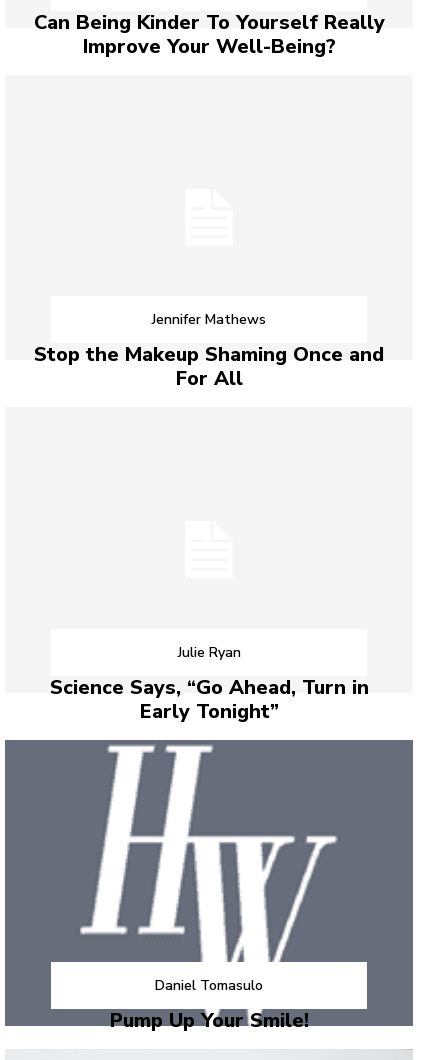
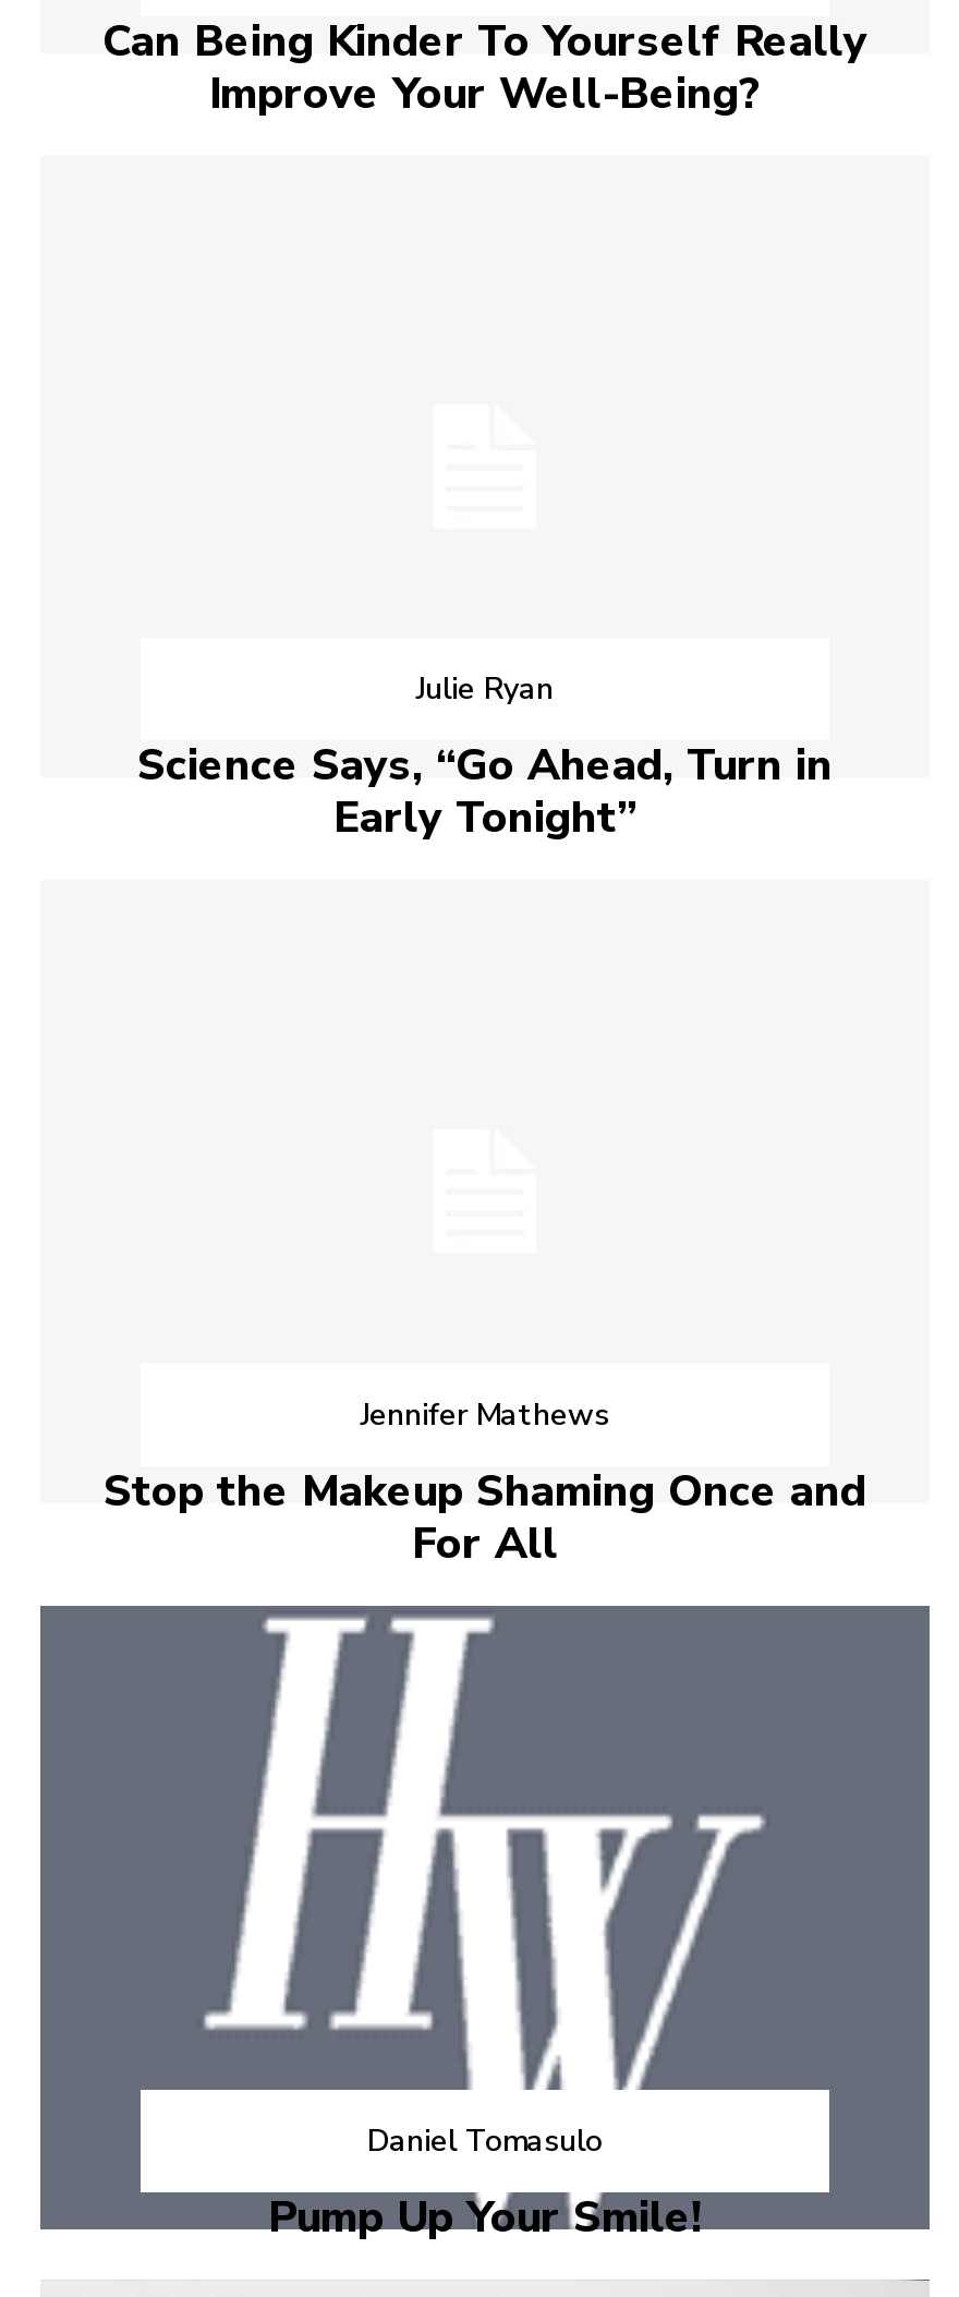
moved down: Jennifer Mathews | Stop the Makeup Shaming Once and | For All

moved up: Julie Ryan | Science Says, “Go Ahead, Turn in | Early Tonight”
